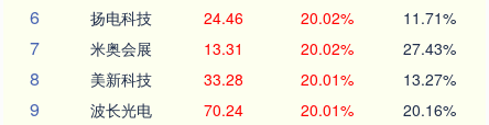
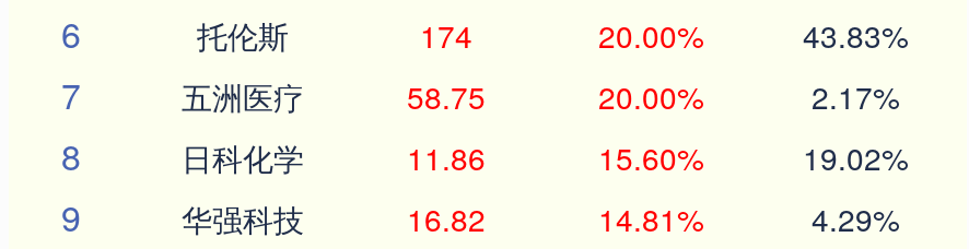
- 扬电科技
- 24.46
- 20.02%
- 11.71%
+ 托伦斯
+ 174
+ 20.00%
+ 43.83%

- 米奥会展
- 13.31
- 20.02%
- 27.43%
+ 五洲医疗
+ 58.75
+ 20.00%
+ 2.17%

- 美新科技
- 33.28
- 20.01%
- 13.27%
+ 日科化学
+ 11.86
+ 15.60%
+ 19.02%

- 波长光电
- 70.24
- 20.01%
- 20.16%
+ 华强科技
+ 16.82
+ 14.81%
+ 4.29%
